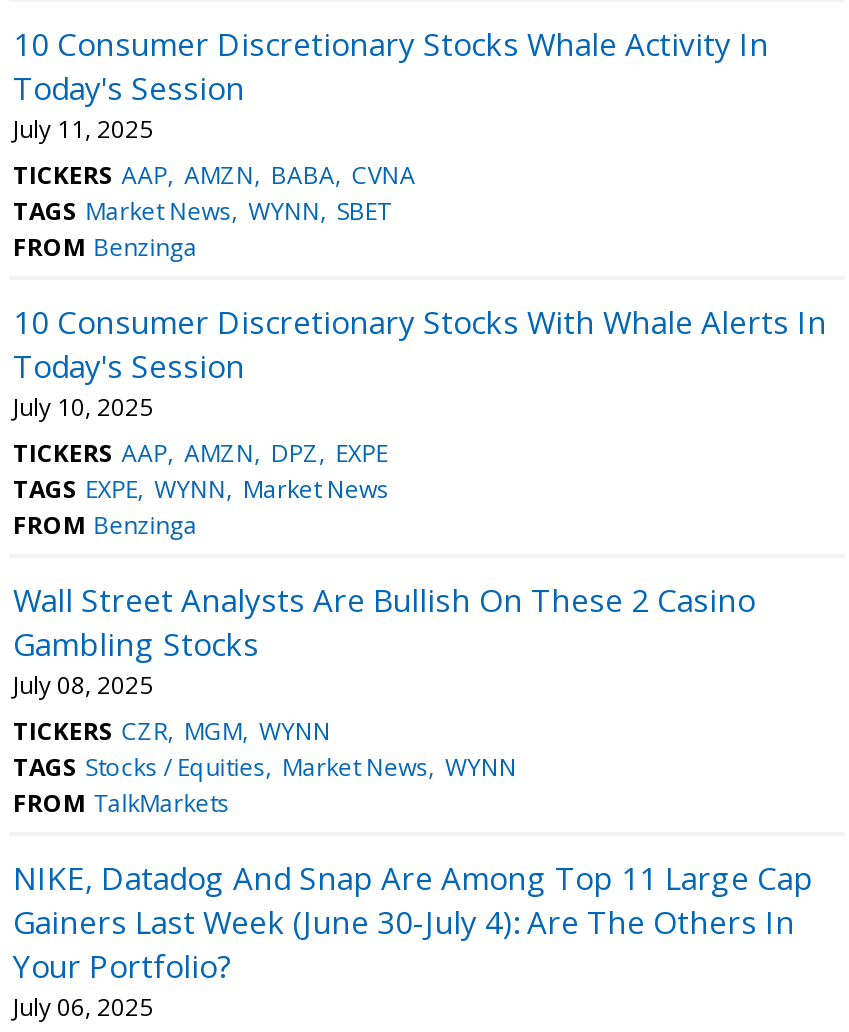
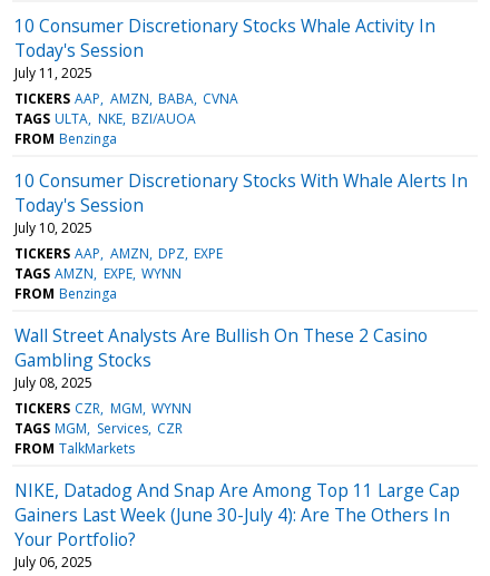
- TAGS Market News WYNN SBET
+ TAGS ULTA NKE BZI/AUOA

- TAGS EXPE WYNN Market News
+ TAGS AMZN EXPE WYNN

- TAGS Stocks / Equities Market News WYNN
+ TAGS MGM Services CZR
